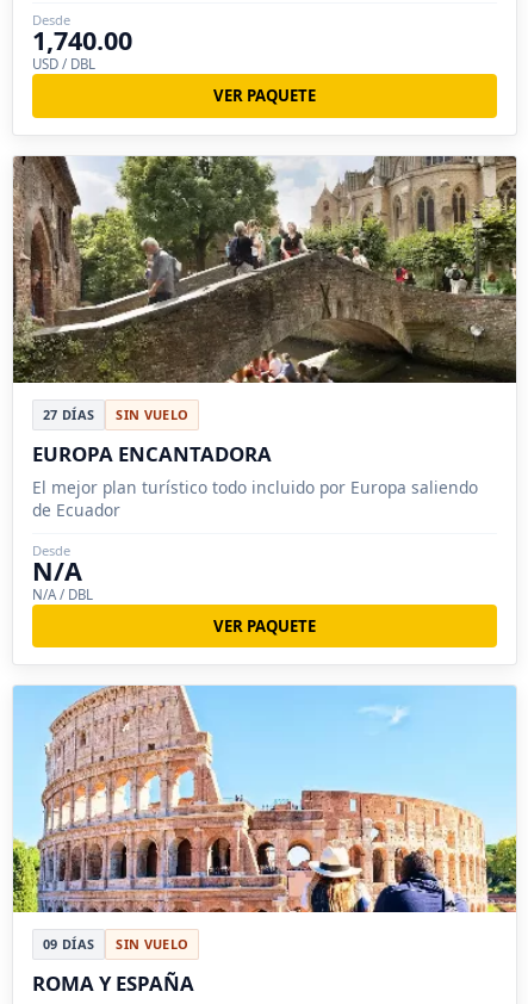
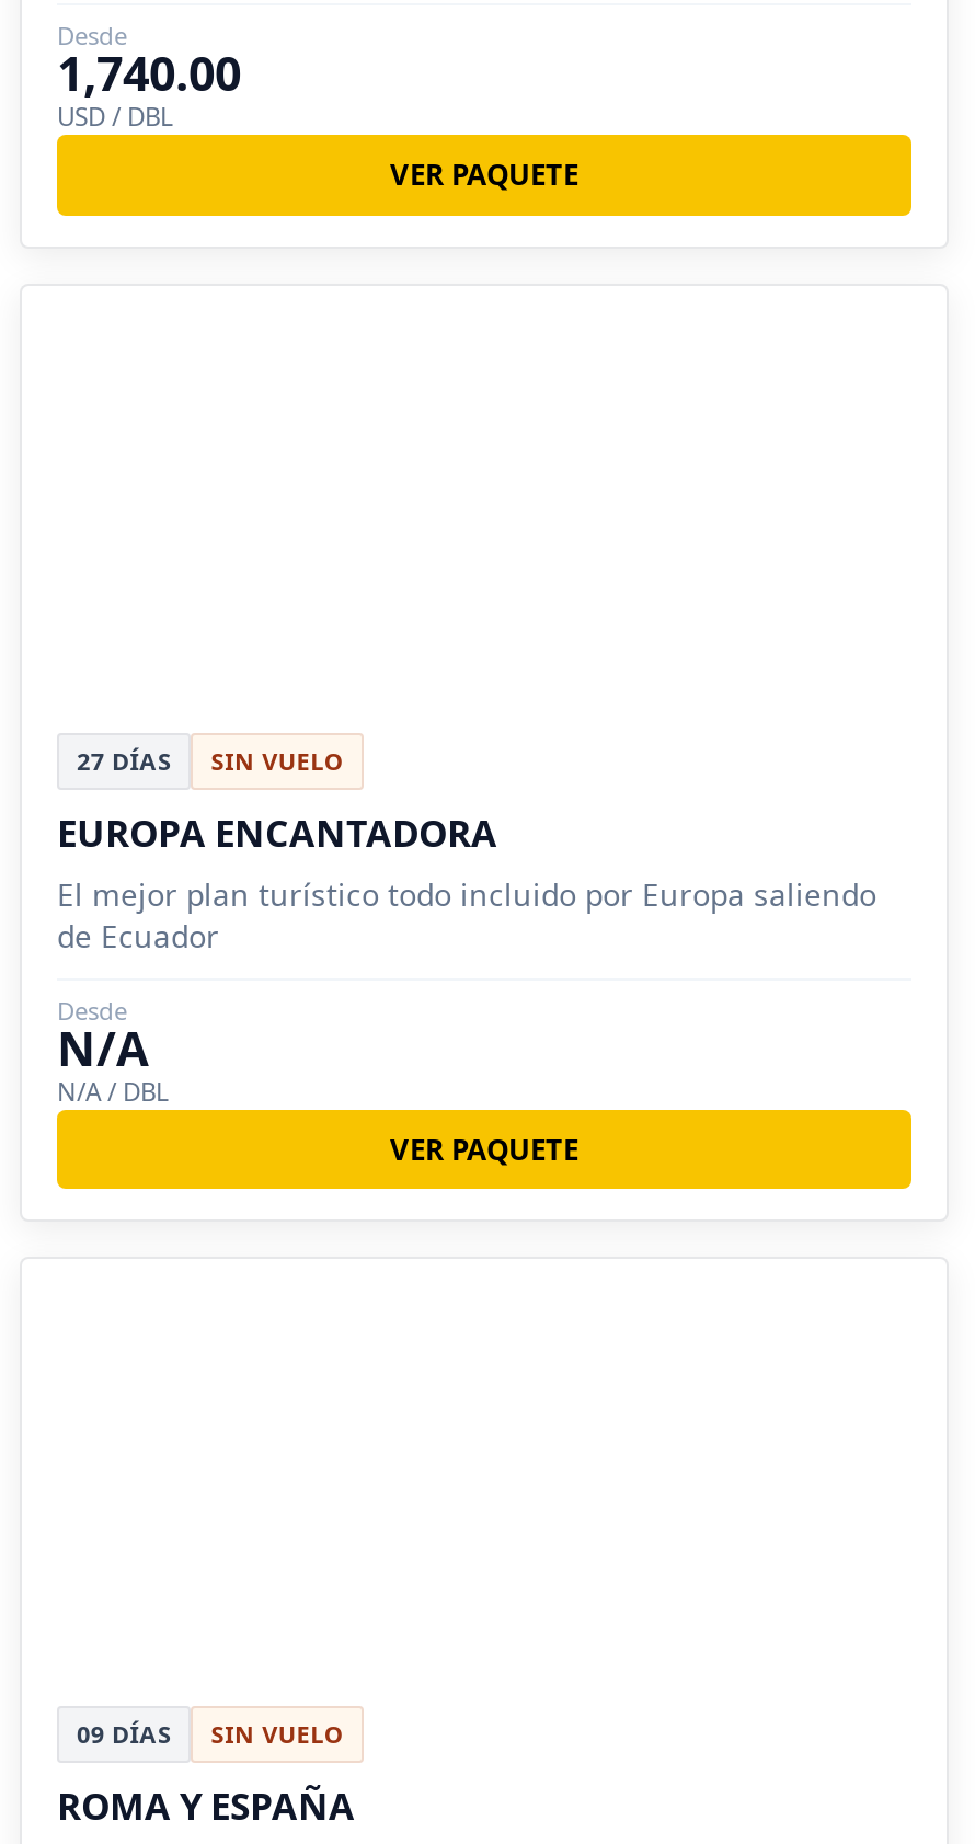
- [image]

- [image]
